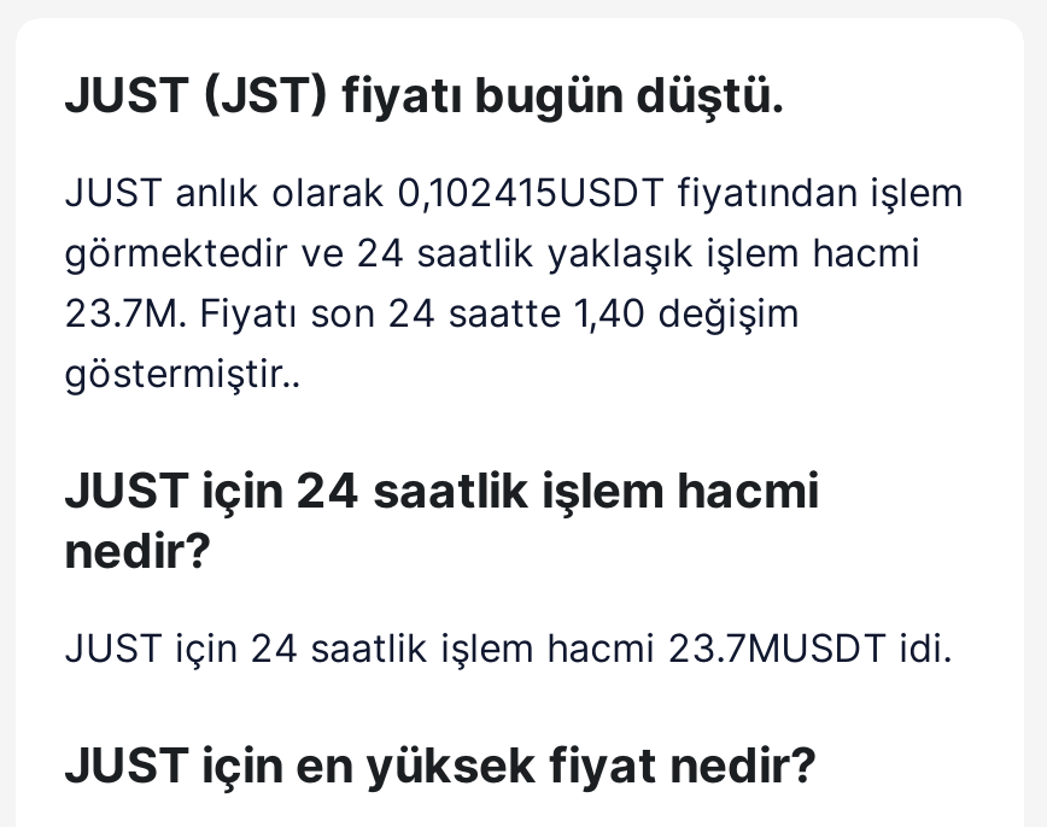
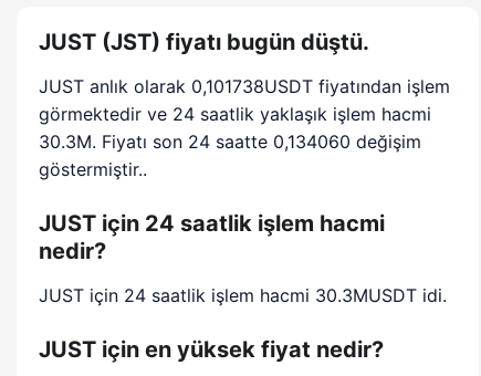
- JUST anlık olarak 0,102415USDT fiyatından işlem
+ JUST anlık olarak 0,101738USDT fiyatından işlem

- 23.7M. Fiyatı son 24 saatte 1,40 değişim
+ 30.3M. Fiyatı son 24 saatte 0,134060 değişim

- JUST için 24 saatlik işlem hacmi 23.7MUSDT idi.
+ JUST için 24 saatlik işlem hacmi 30.3MUSDT idi.
